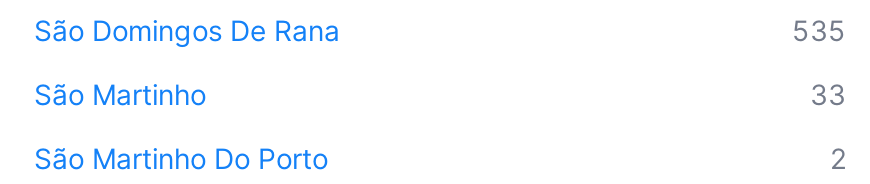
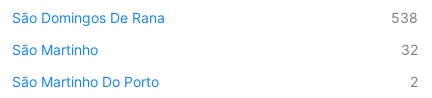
- 535
+ 538

- 33
+ 32
